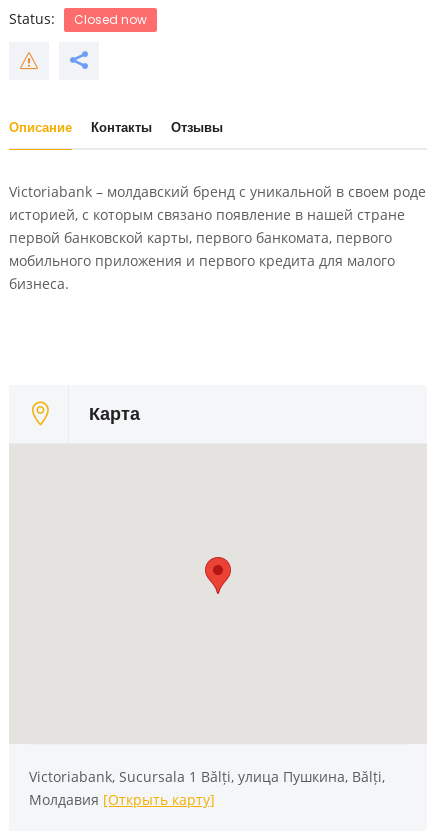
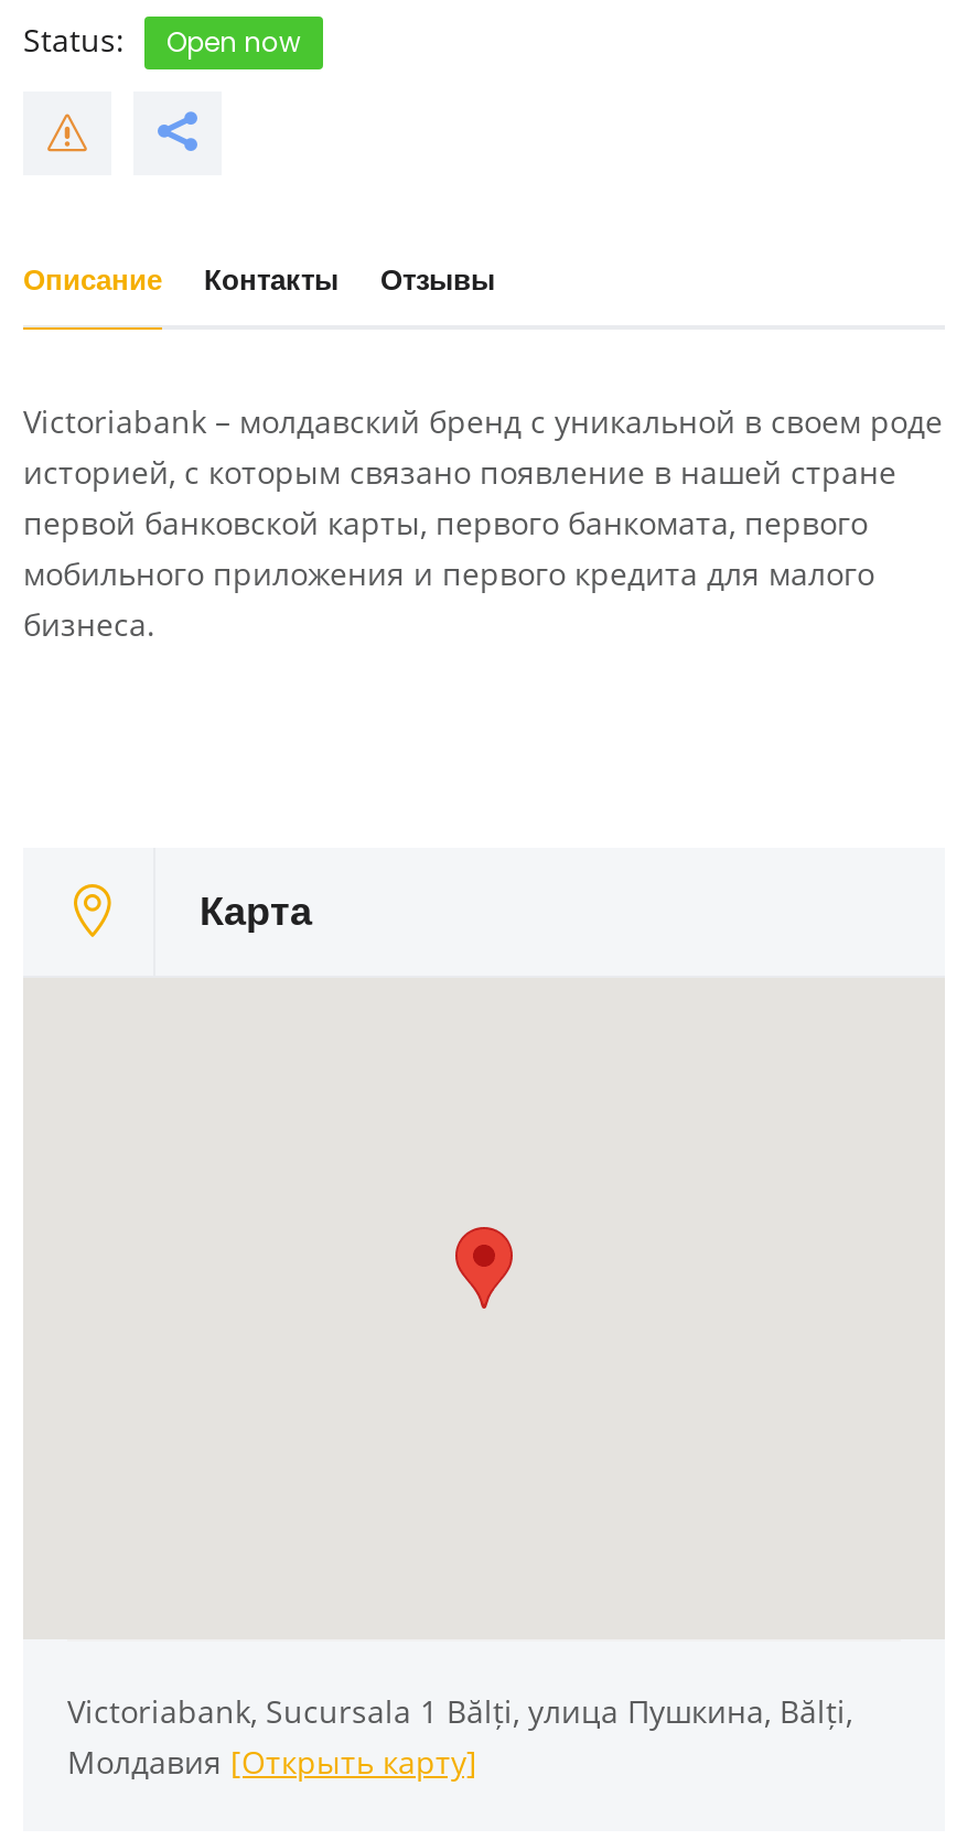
- Closed now
+ Open now
